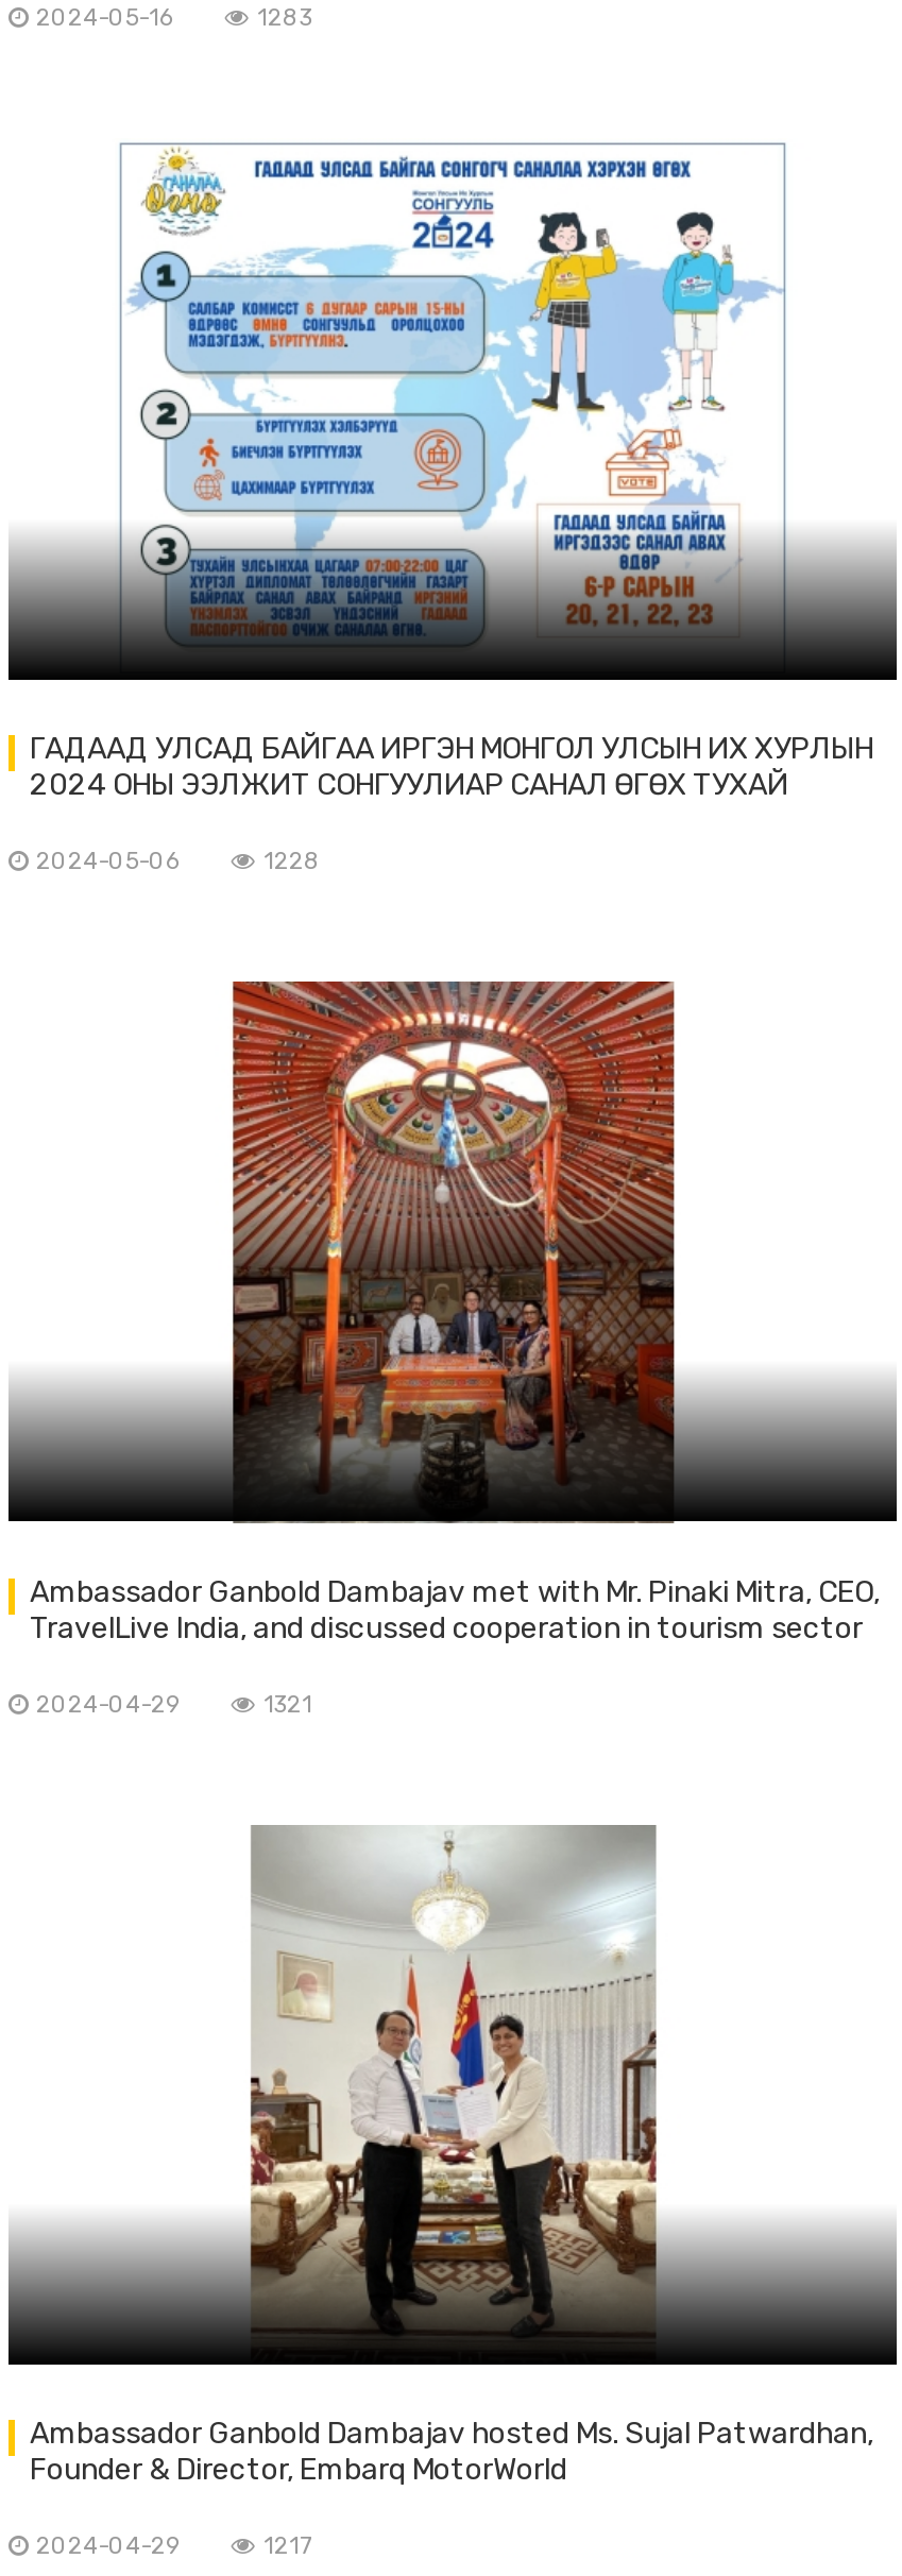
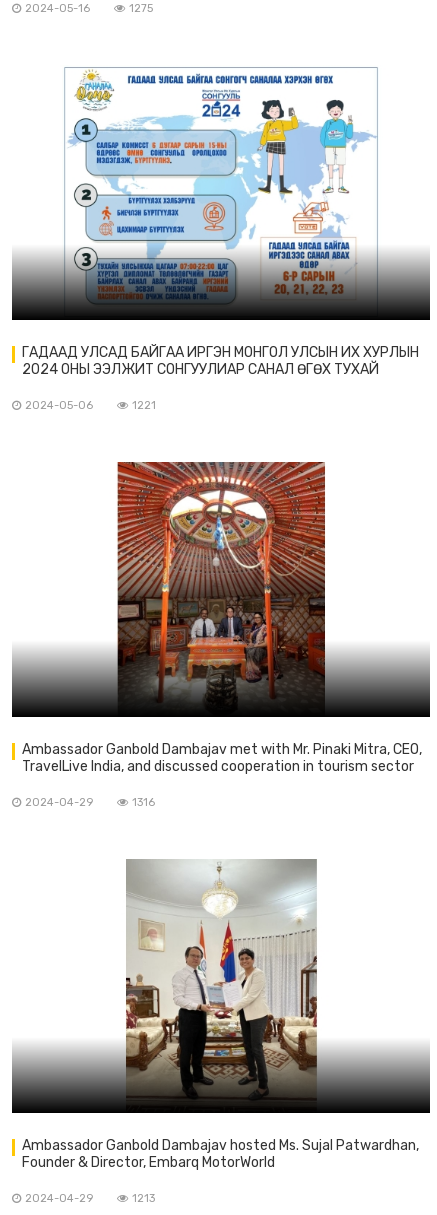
- 1283
+ 1275

- 1228
+ 1221

- 1321
+ 1316

- 1217
+ 1213
